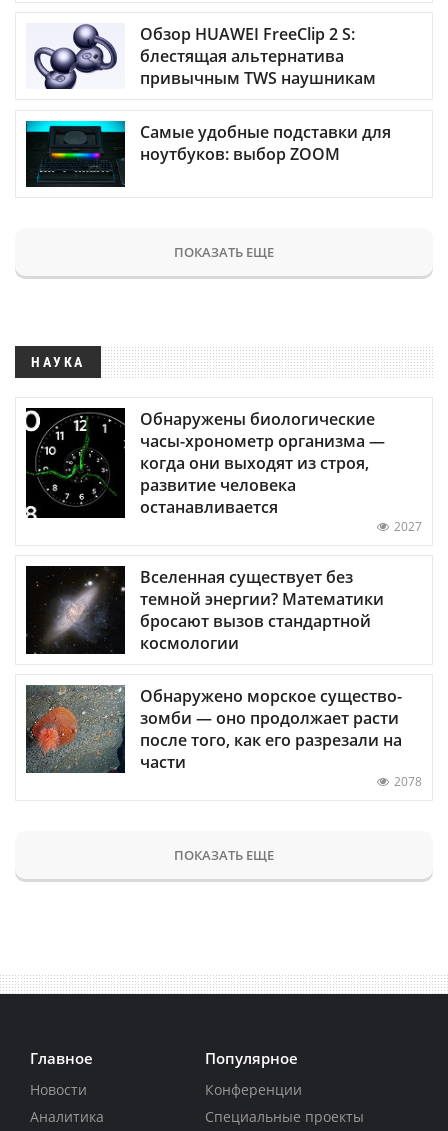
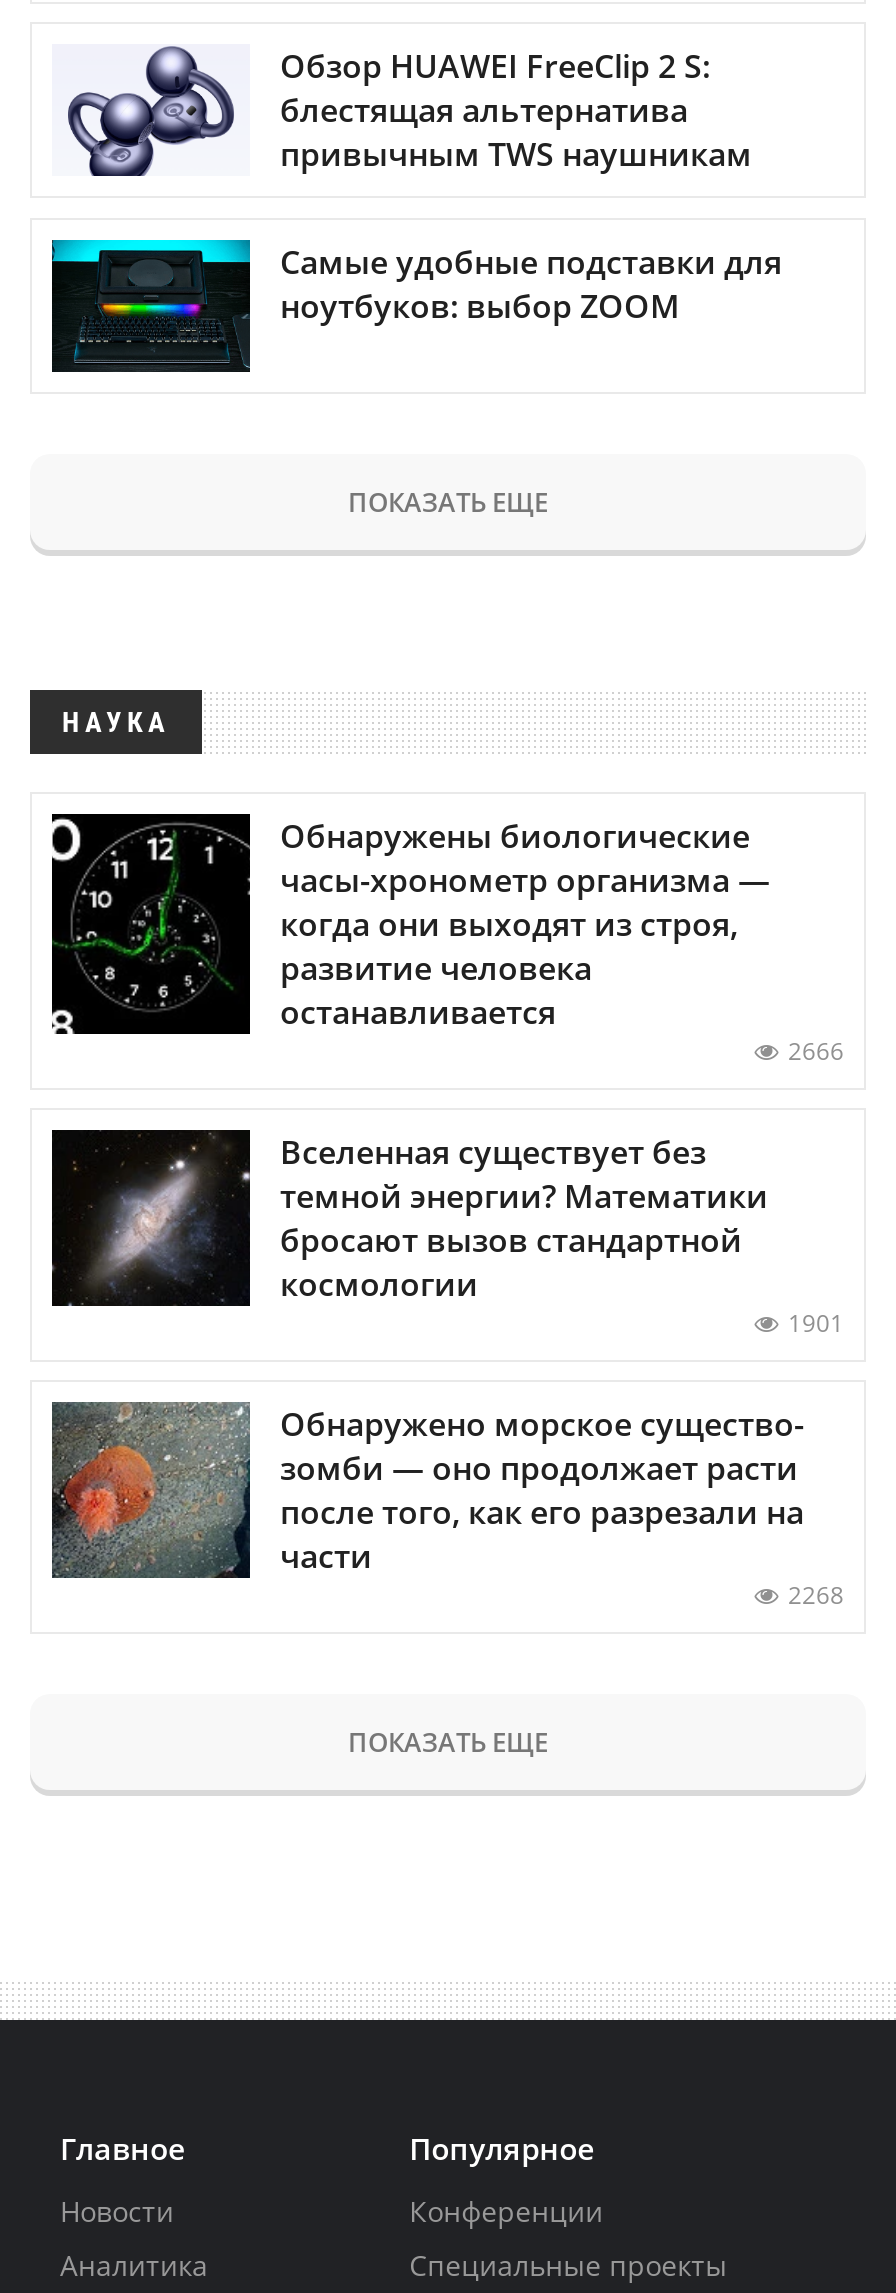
- 2027
+ 2666

+ 1901

- 2078
+ 2268
